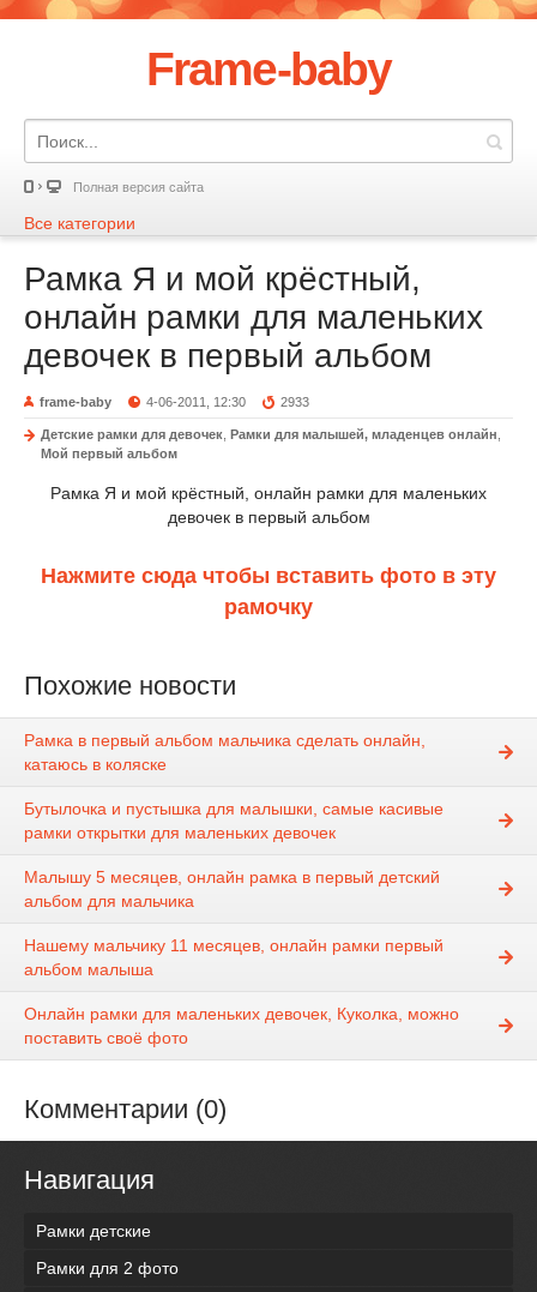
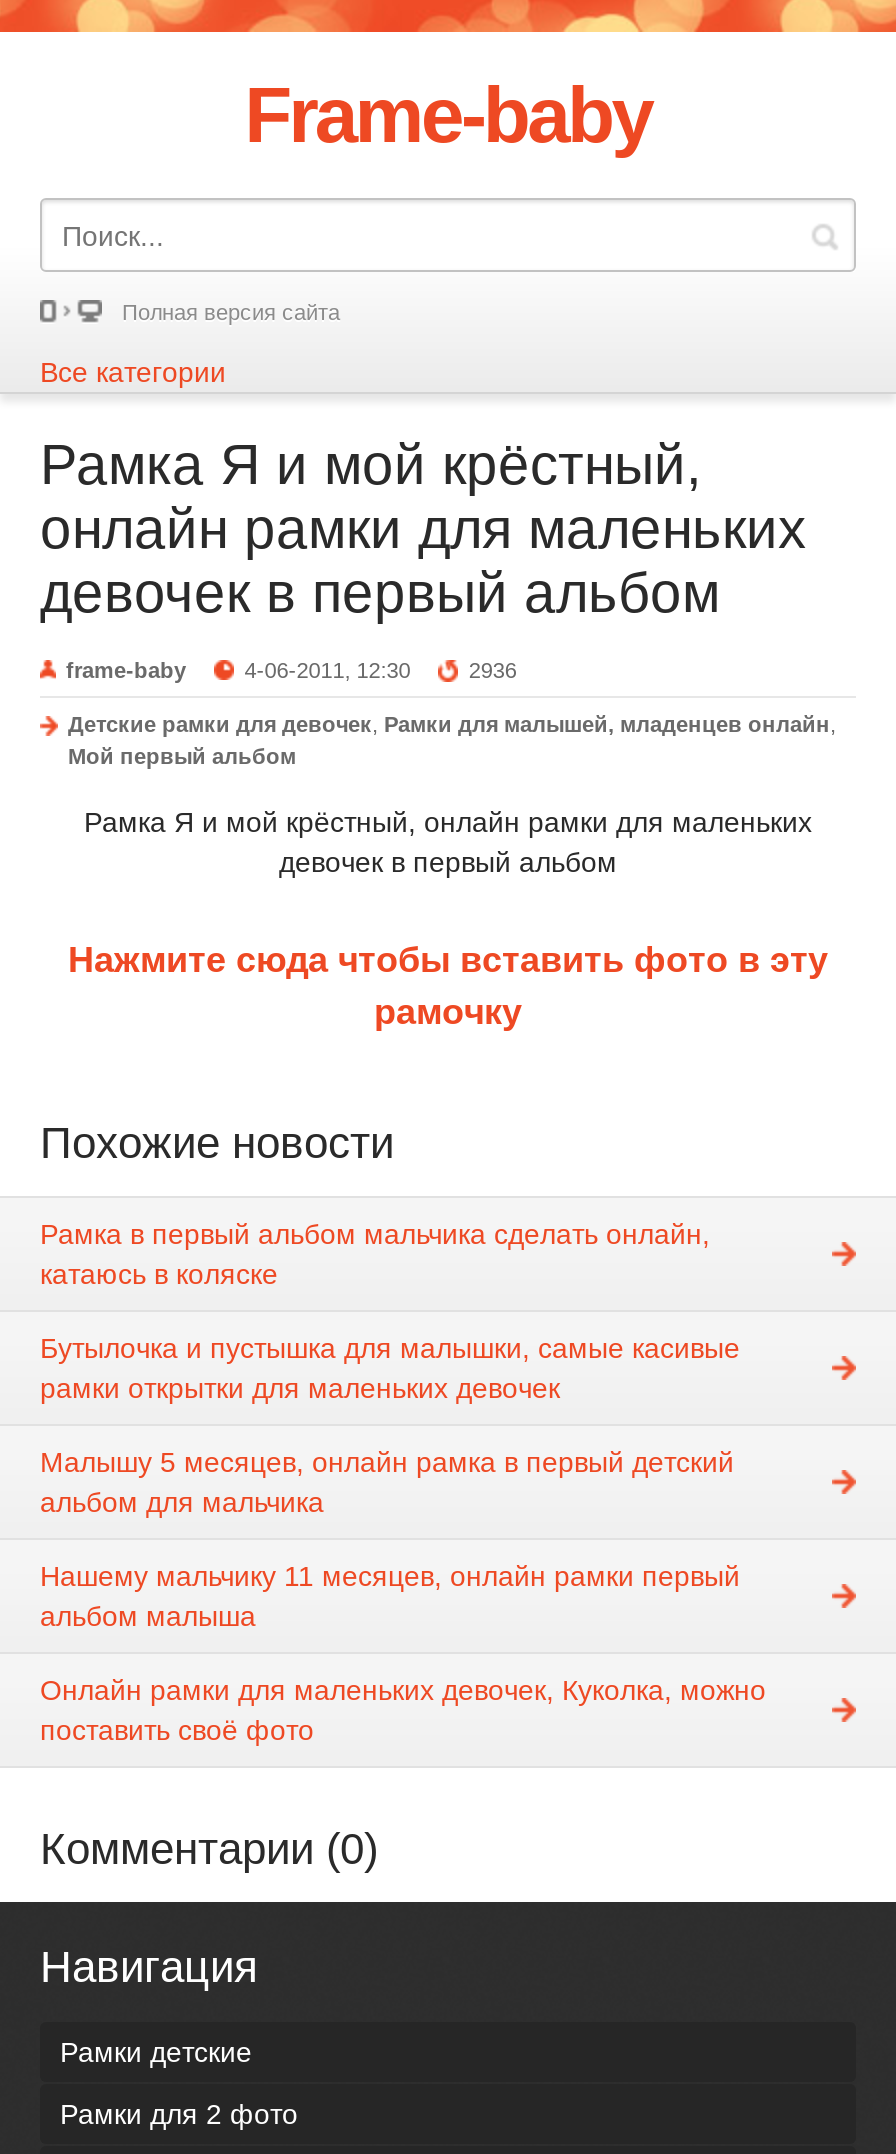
- 2933
+ 2936
